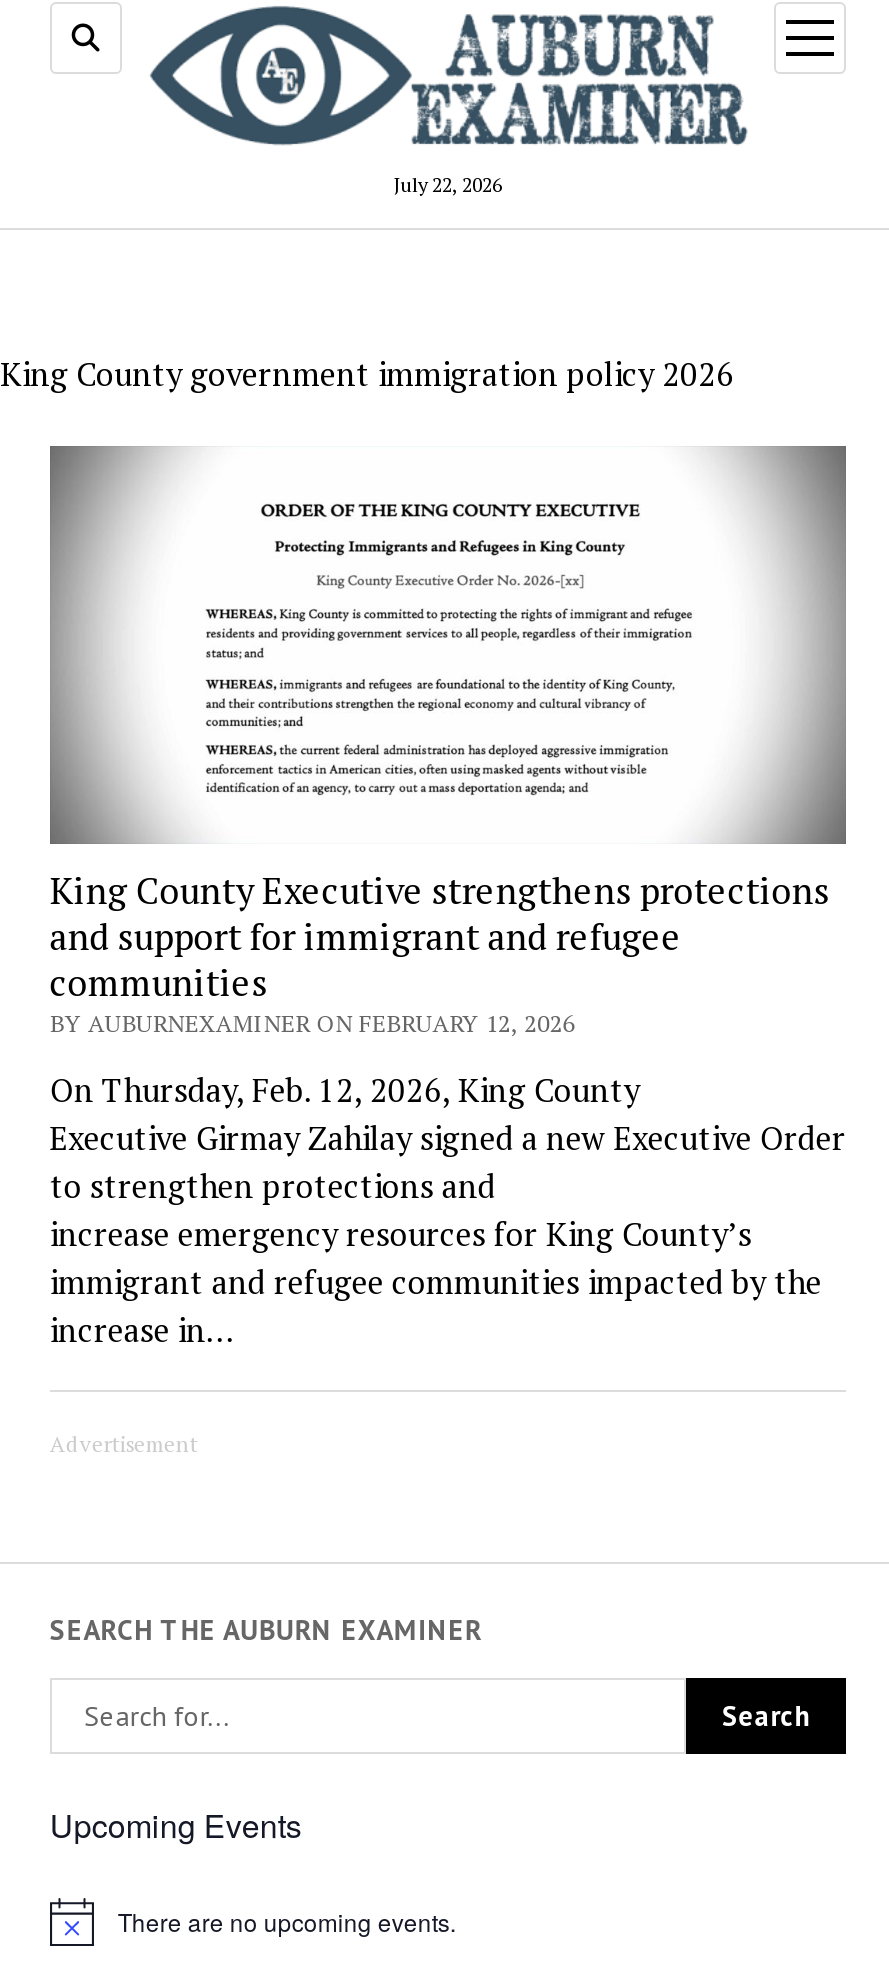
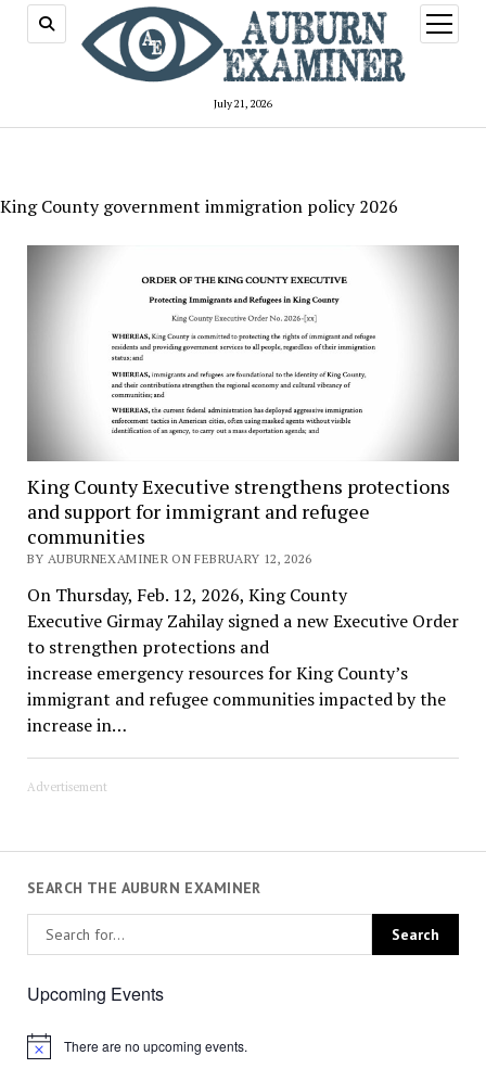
- July 22, 2026
+ July 21, 2026
